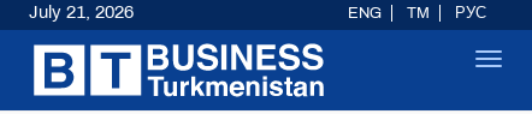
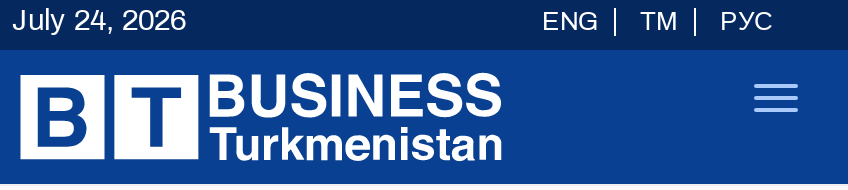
- July 21, 2026
+ July 24, 2026
